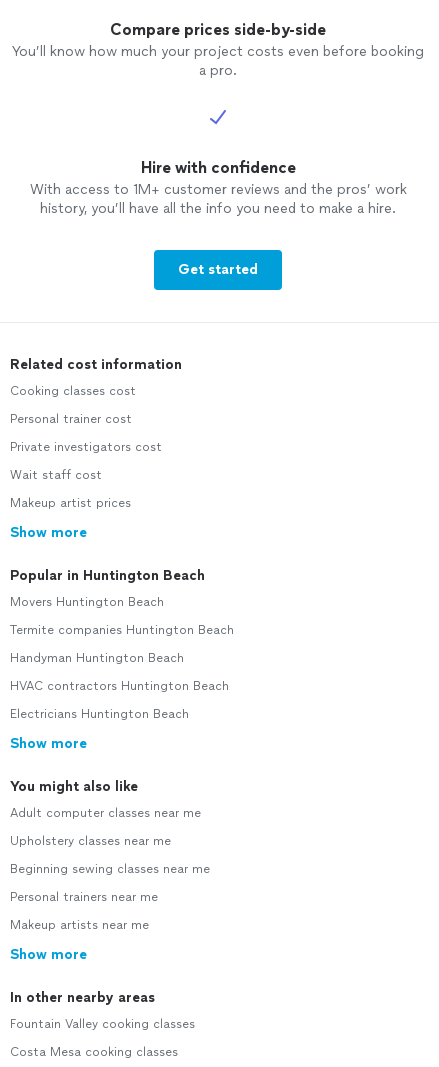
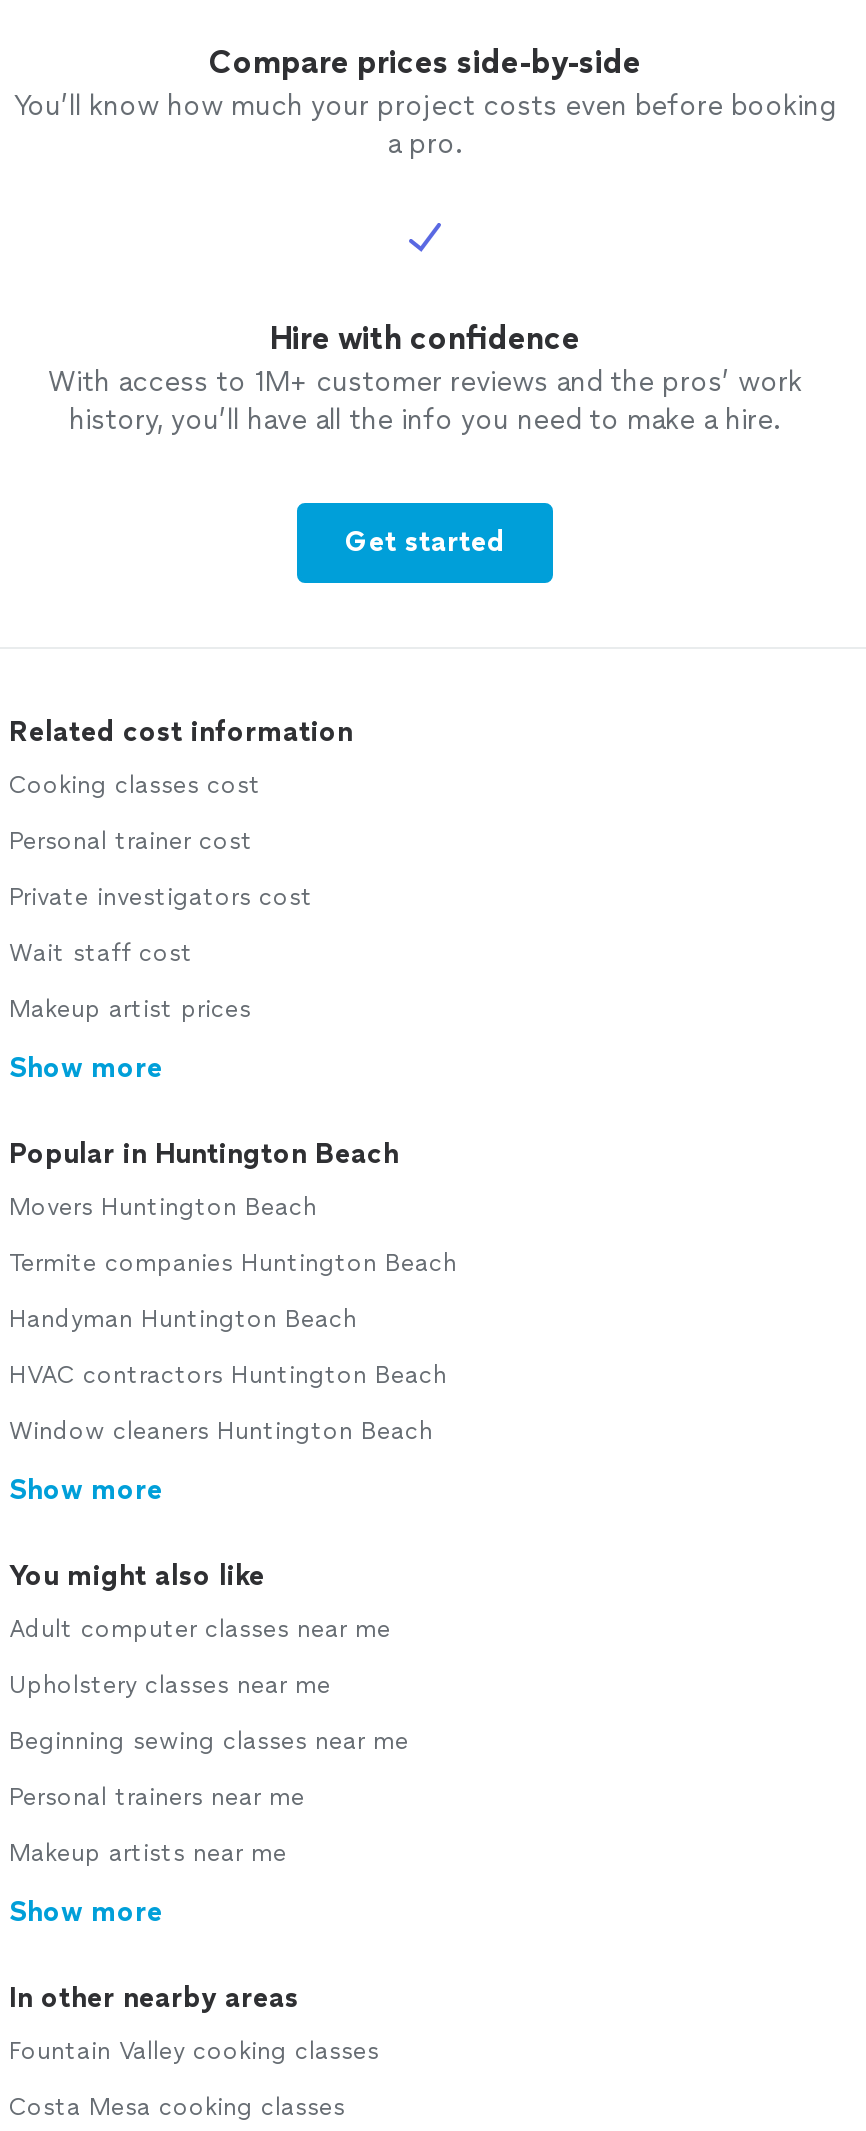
- Electricians Huntington Beach
+ Window cleaners Huntington Beach
